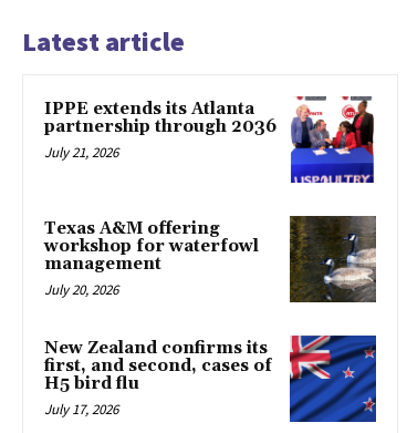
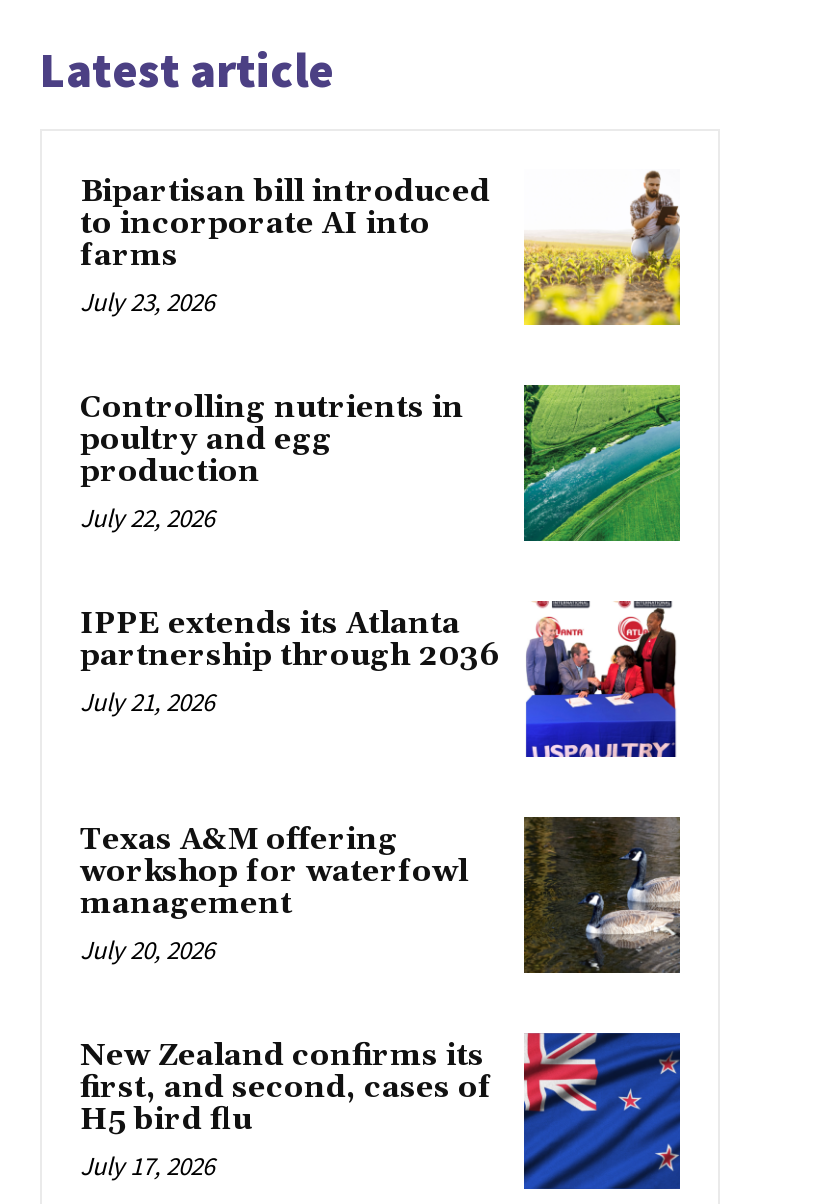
+ [image]
+ Bipartisan bill introduced
+ to incorporate AI into
+ farms
+ July 23, 2026
+ Controlling nutrients in
+ poultry and egg
+ production
+ July 22, 2026

+ [image]
